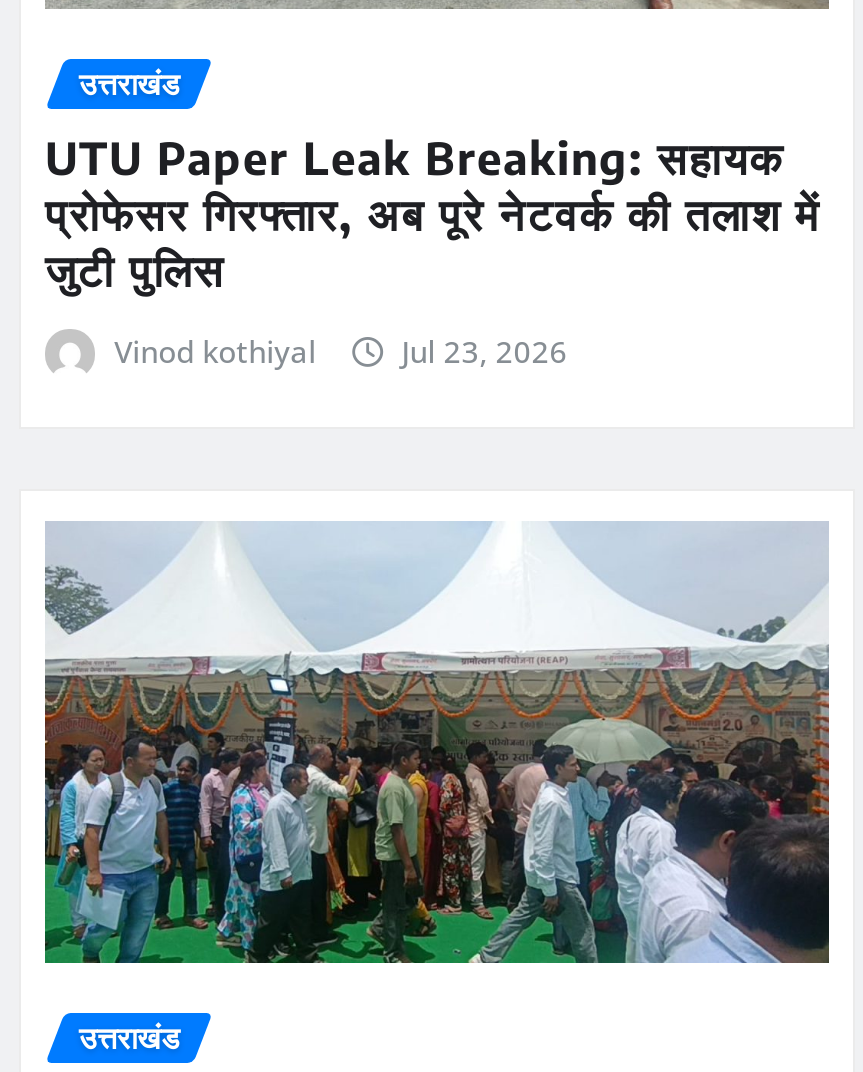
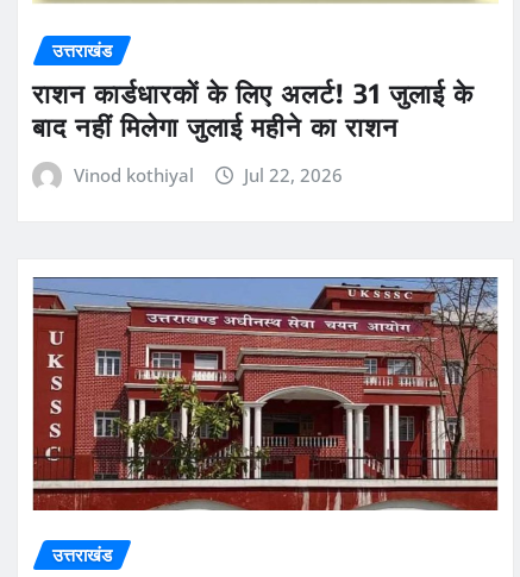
- UTU Paper Leak Breaking: सहायक
- प्रोफेसर गिरफ्तार, अब पूरे नेटवर्क की तलाश में
- जुटी पुलिस
+ राशन कार्डधारकों के लिए अलर्ट! 31 जुलाई के
+ बाद नहीं मिलेगा जुलाई महीने का राशन

- Jul 23, 2026
+ Jul 22, 2026

- [image]
+ [image]
